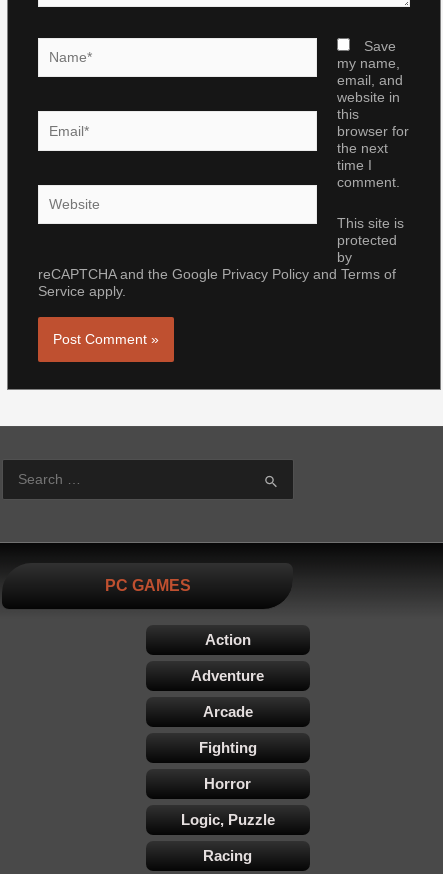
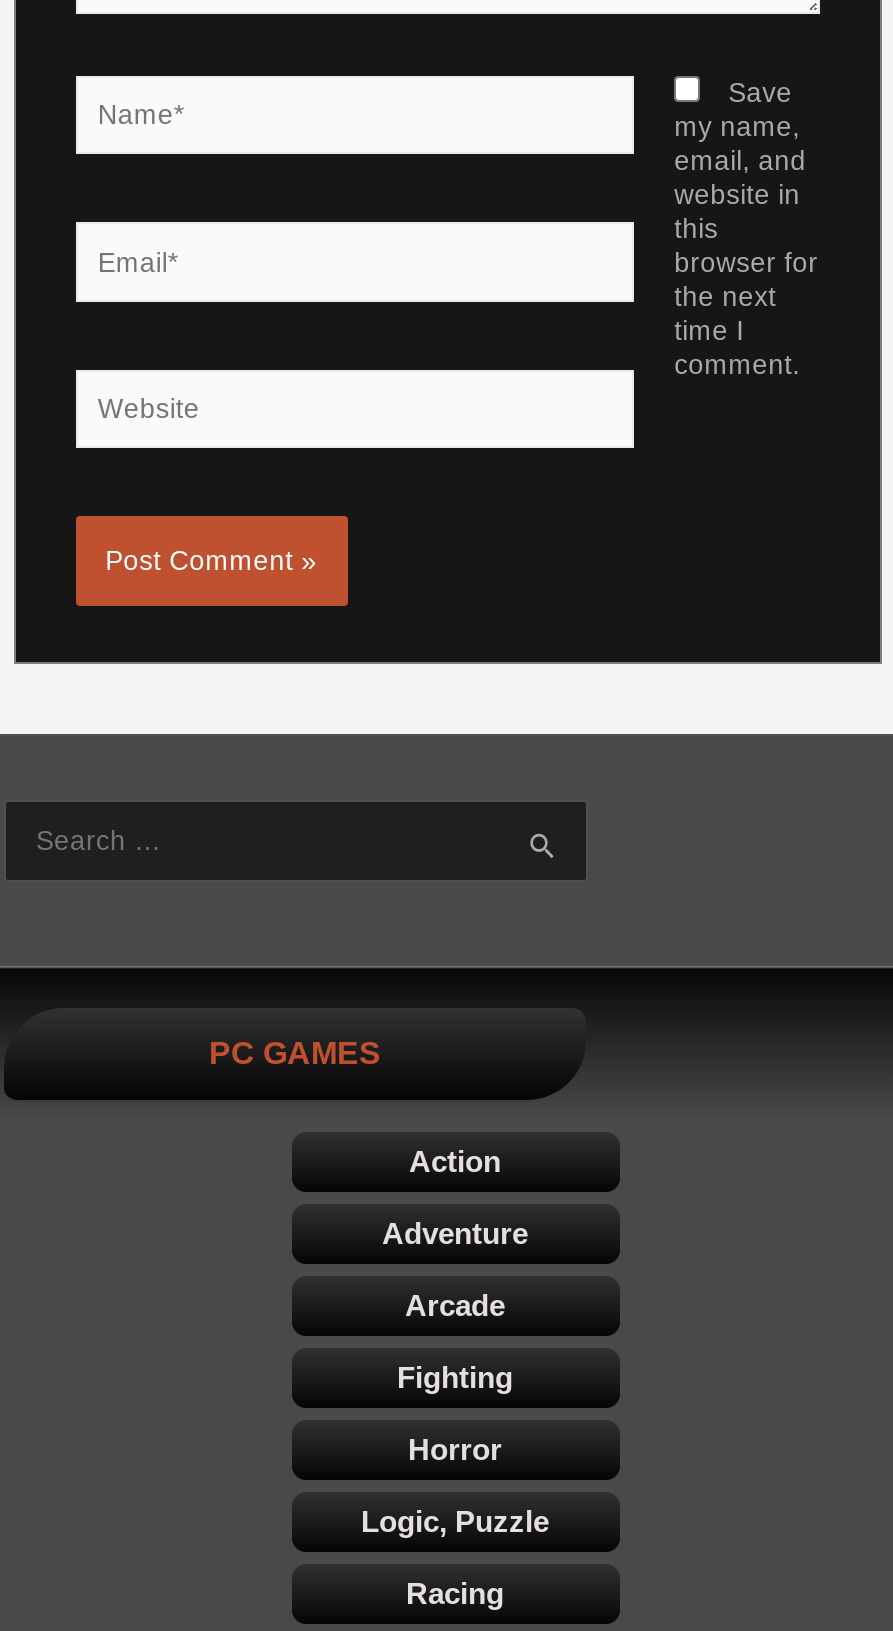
- This site is
- protected
- by
- reCAPTCHA and the Google Privacy Policy and Terms of
- Service apply.
